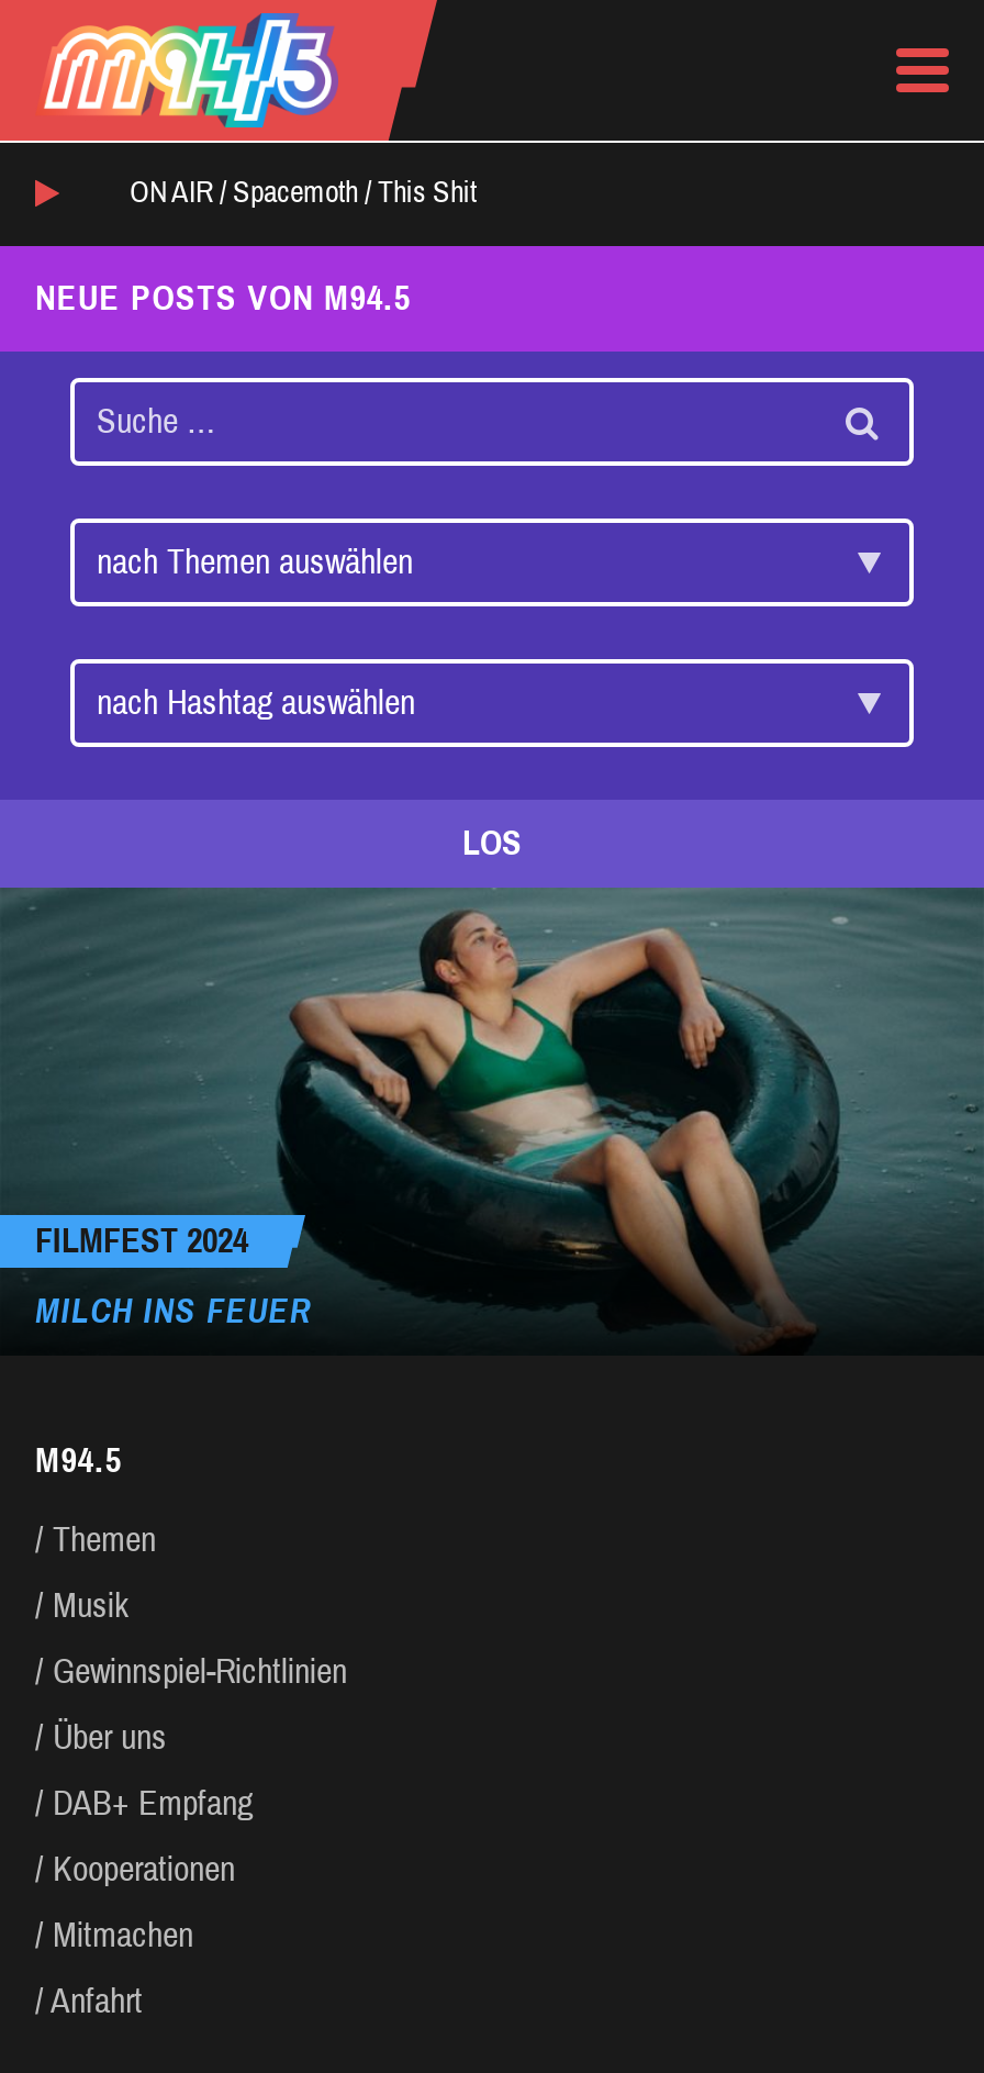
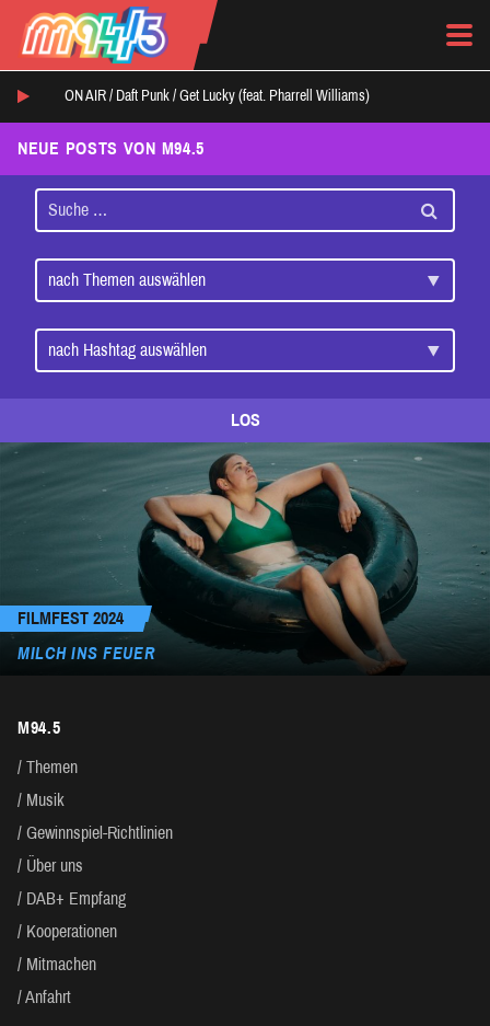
- ON AIR / Spacemoth / This Shit
+ ON AIR / Daft Punk / Get Lucky (feat. Pharrell Williams)
